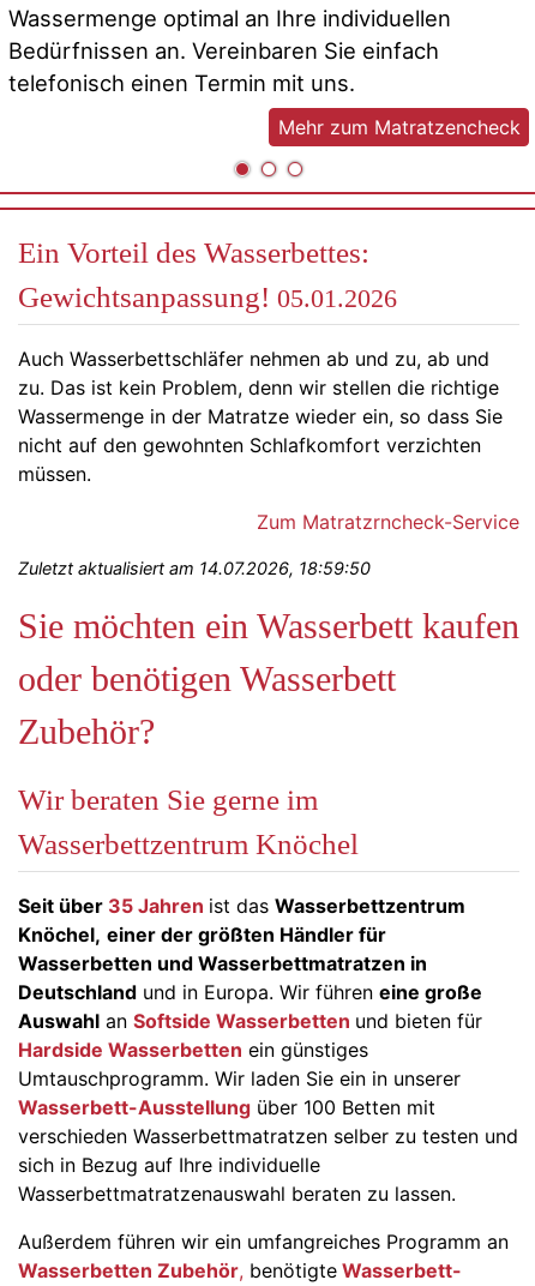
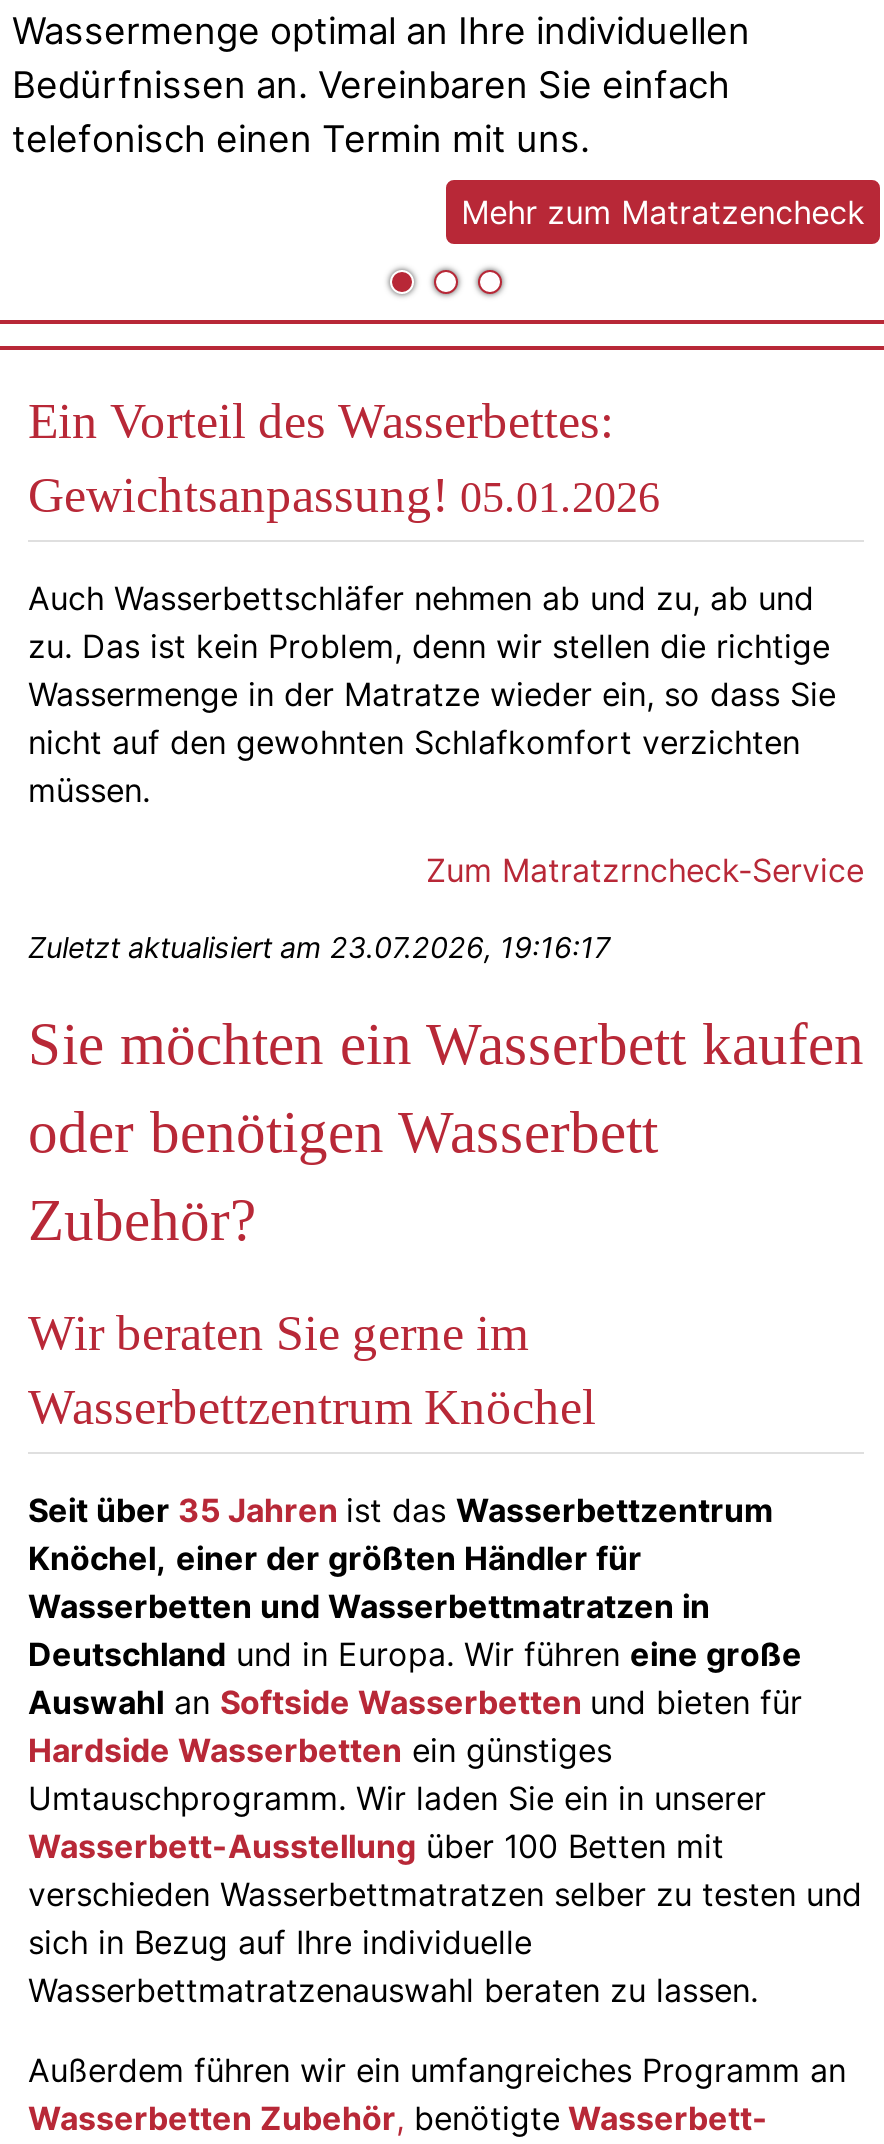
- Zuletzt aktualisiert am 14.07.2026, 18:59:50
+ Zuletzt aktualisiert am 23.07.2026, 19:16:17
